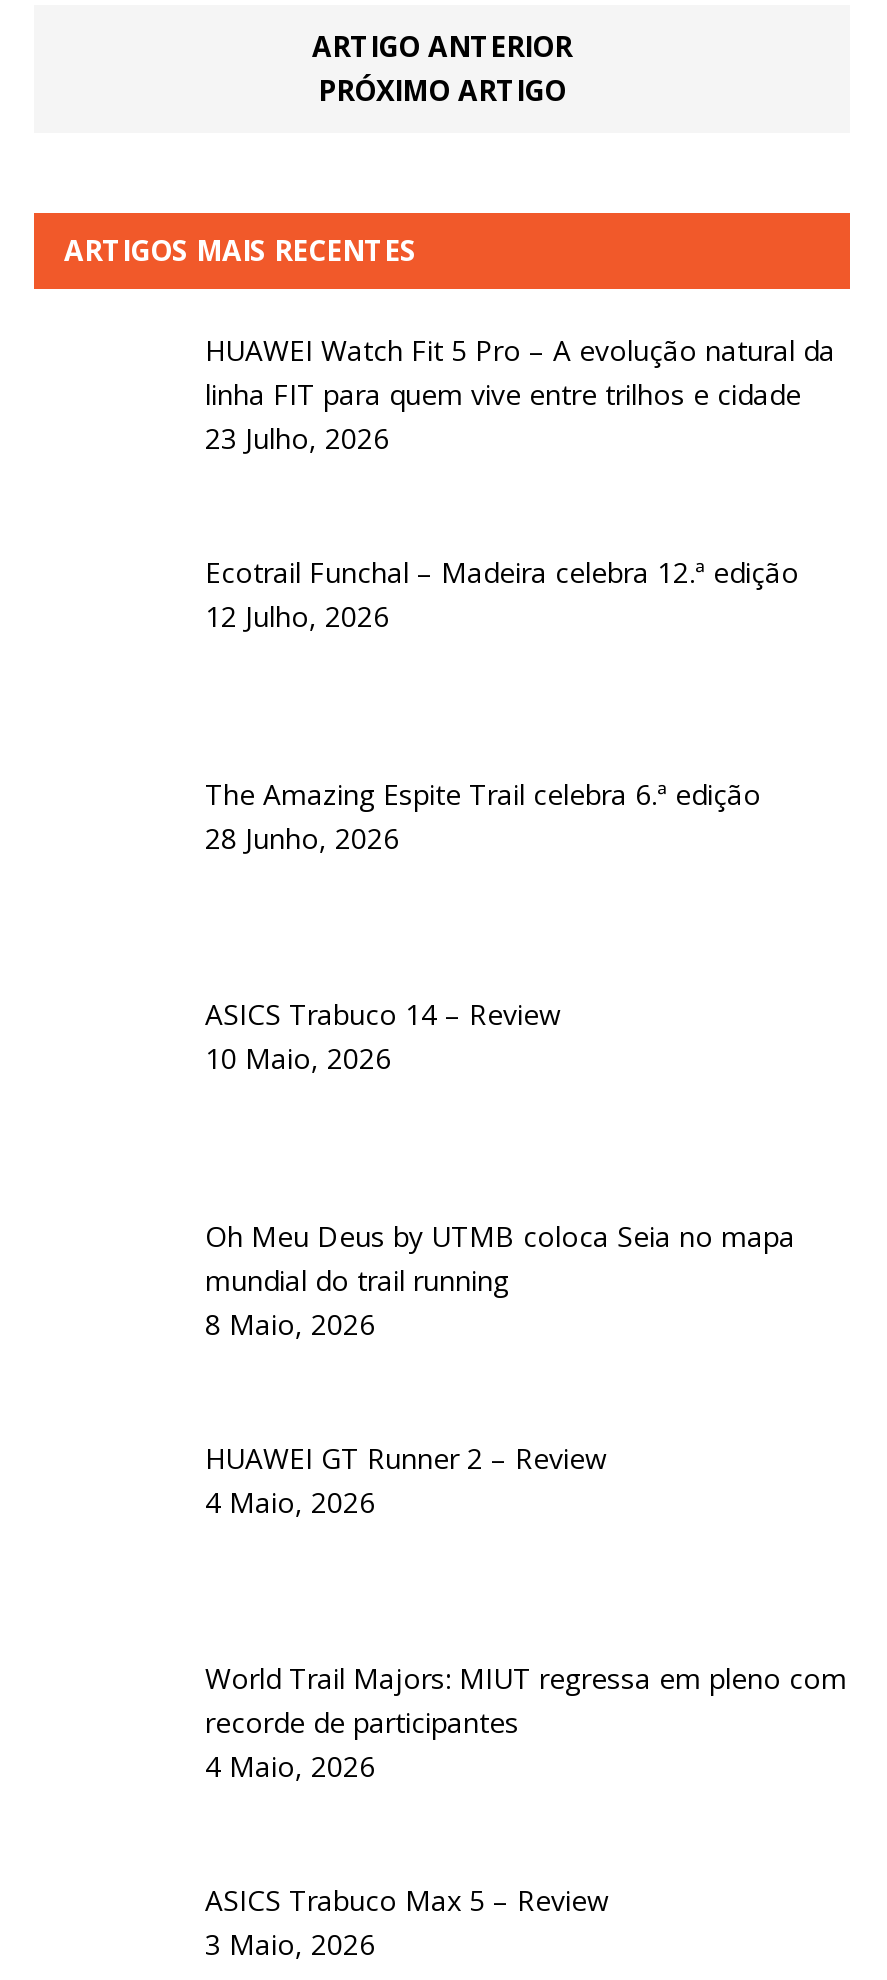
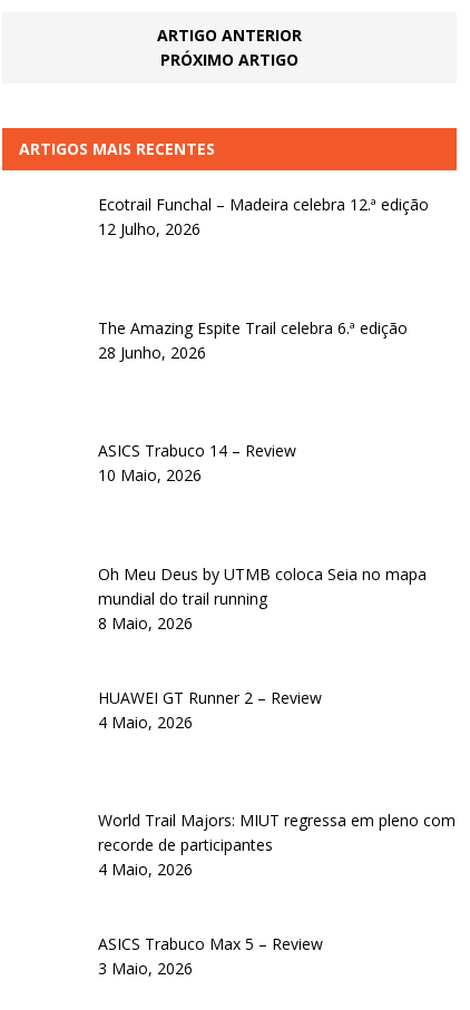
- HUAWEI Watch Fit 5 Pro – A evolução natural da
- linha FIT para quem vive entre trilhos e cidade
- 23 Julho, 2026
